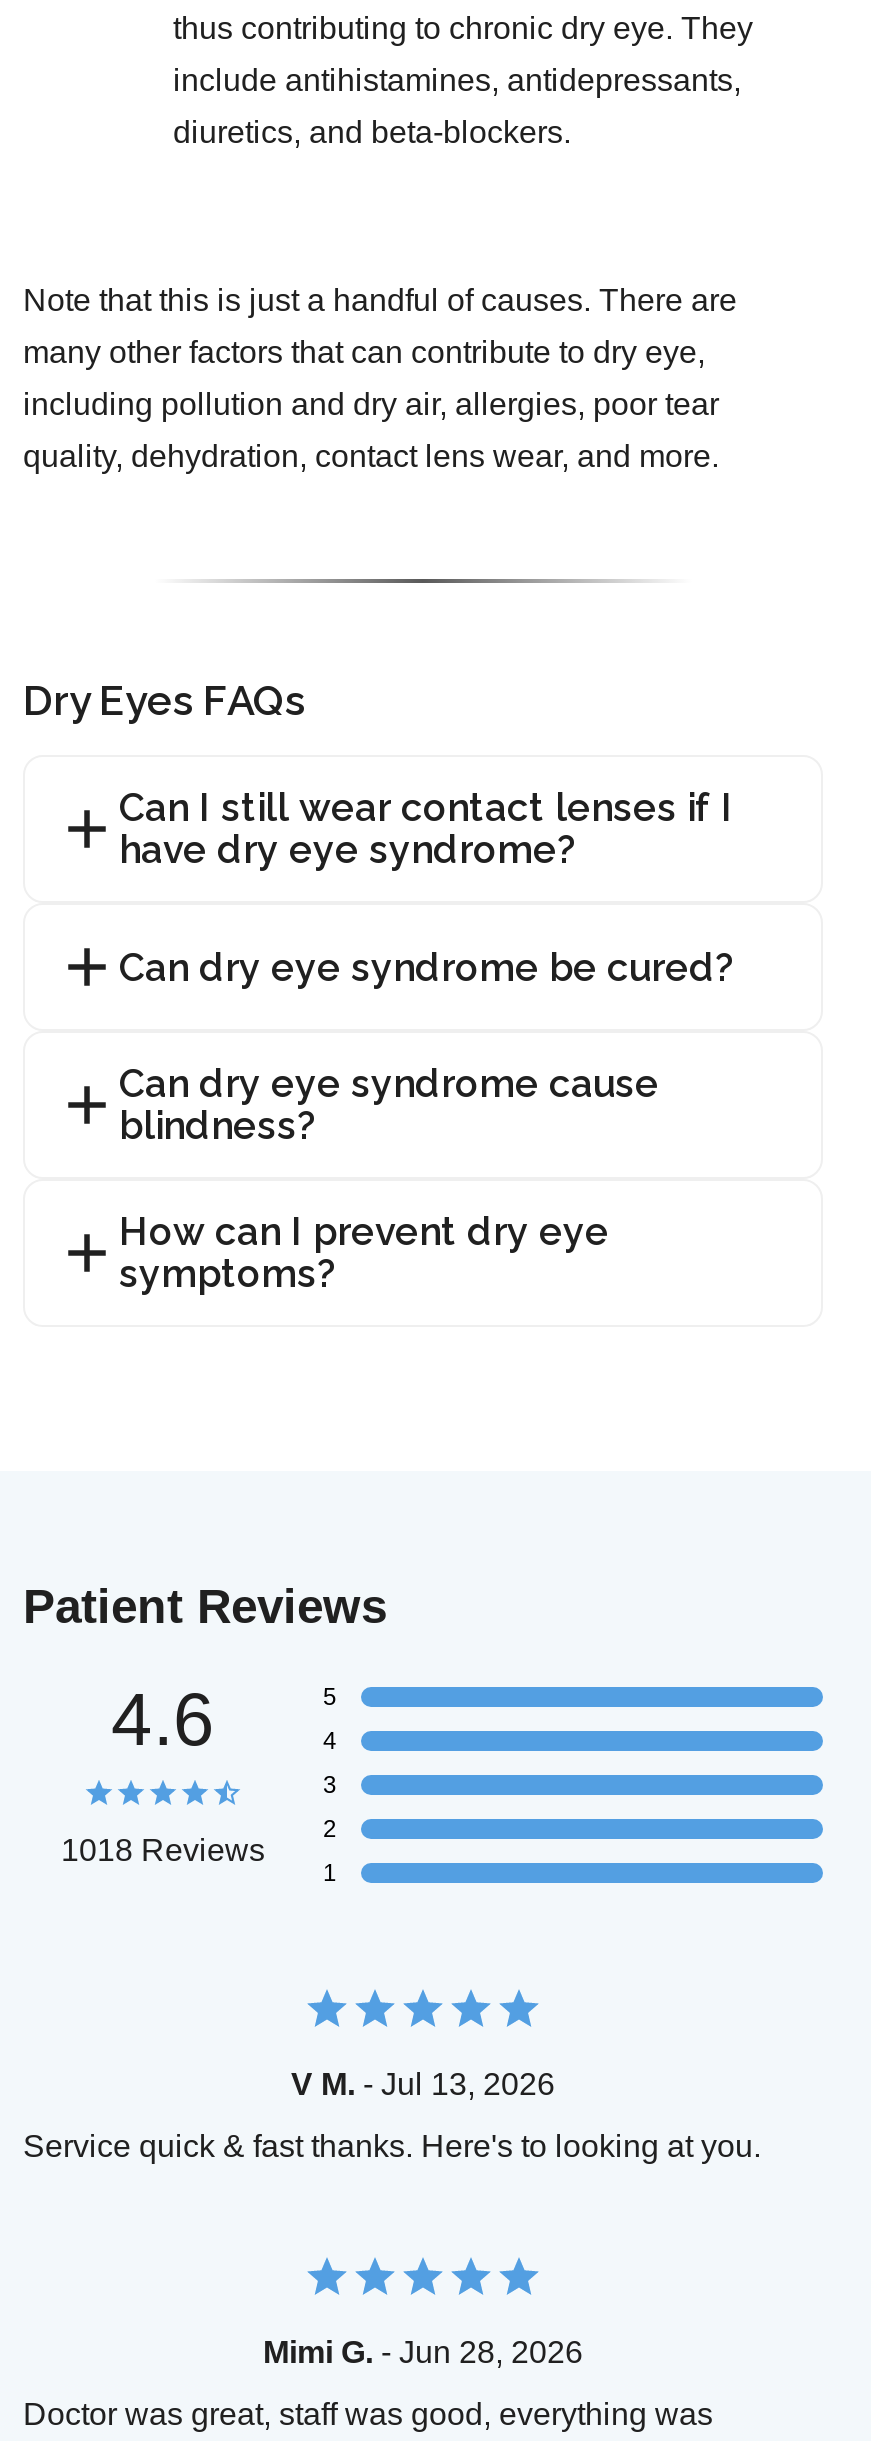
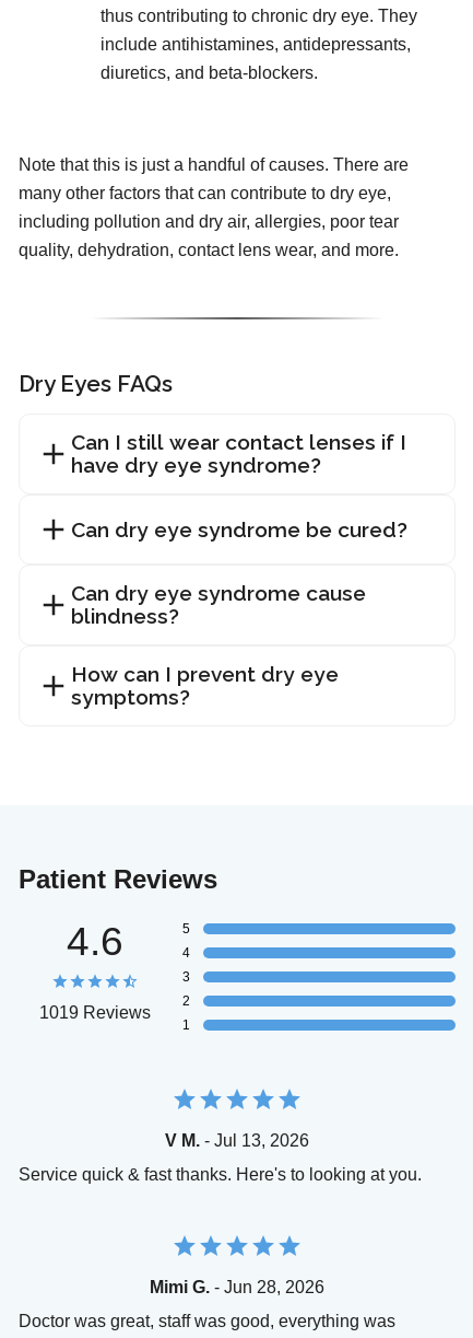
- 1018 Reviews
+ 1019 Reviews
